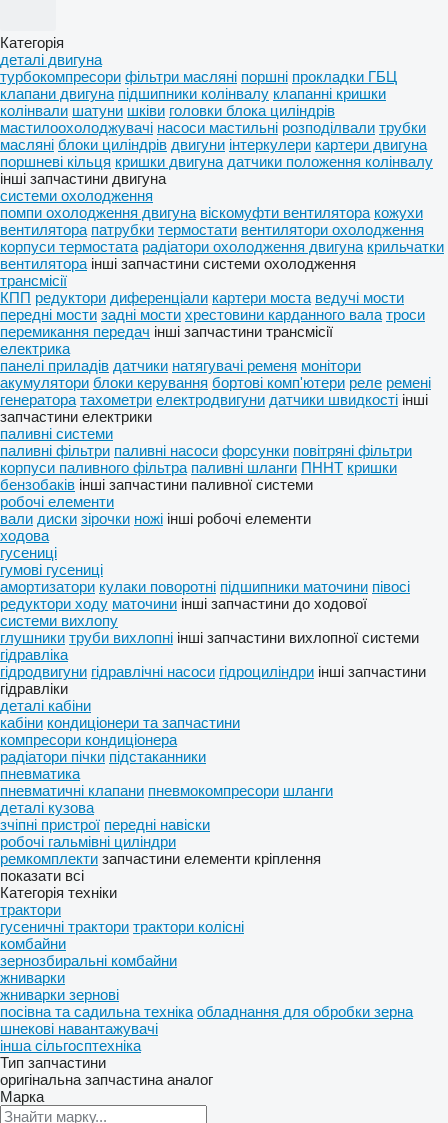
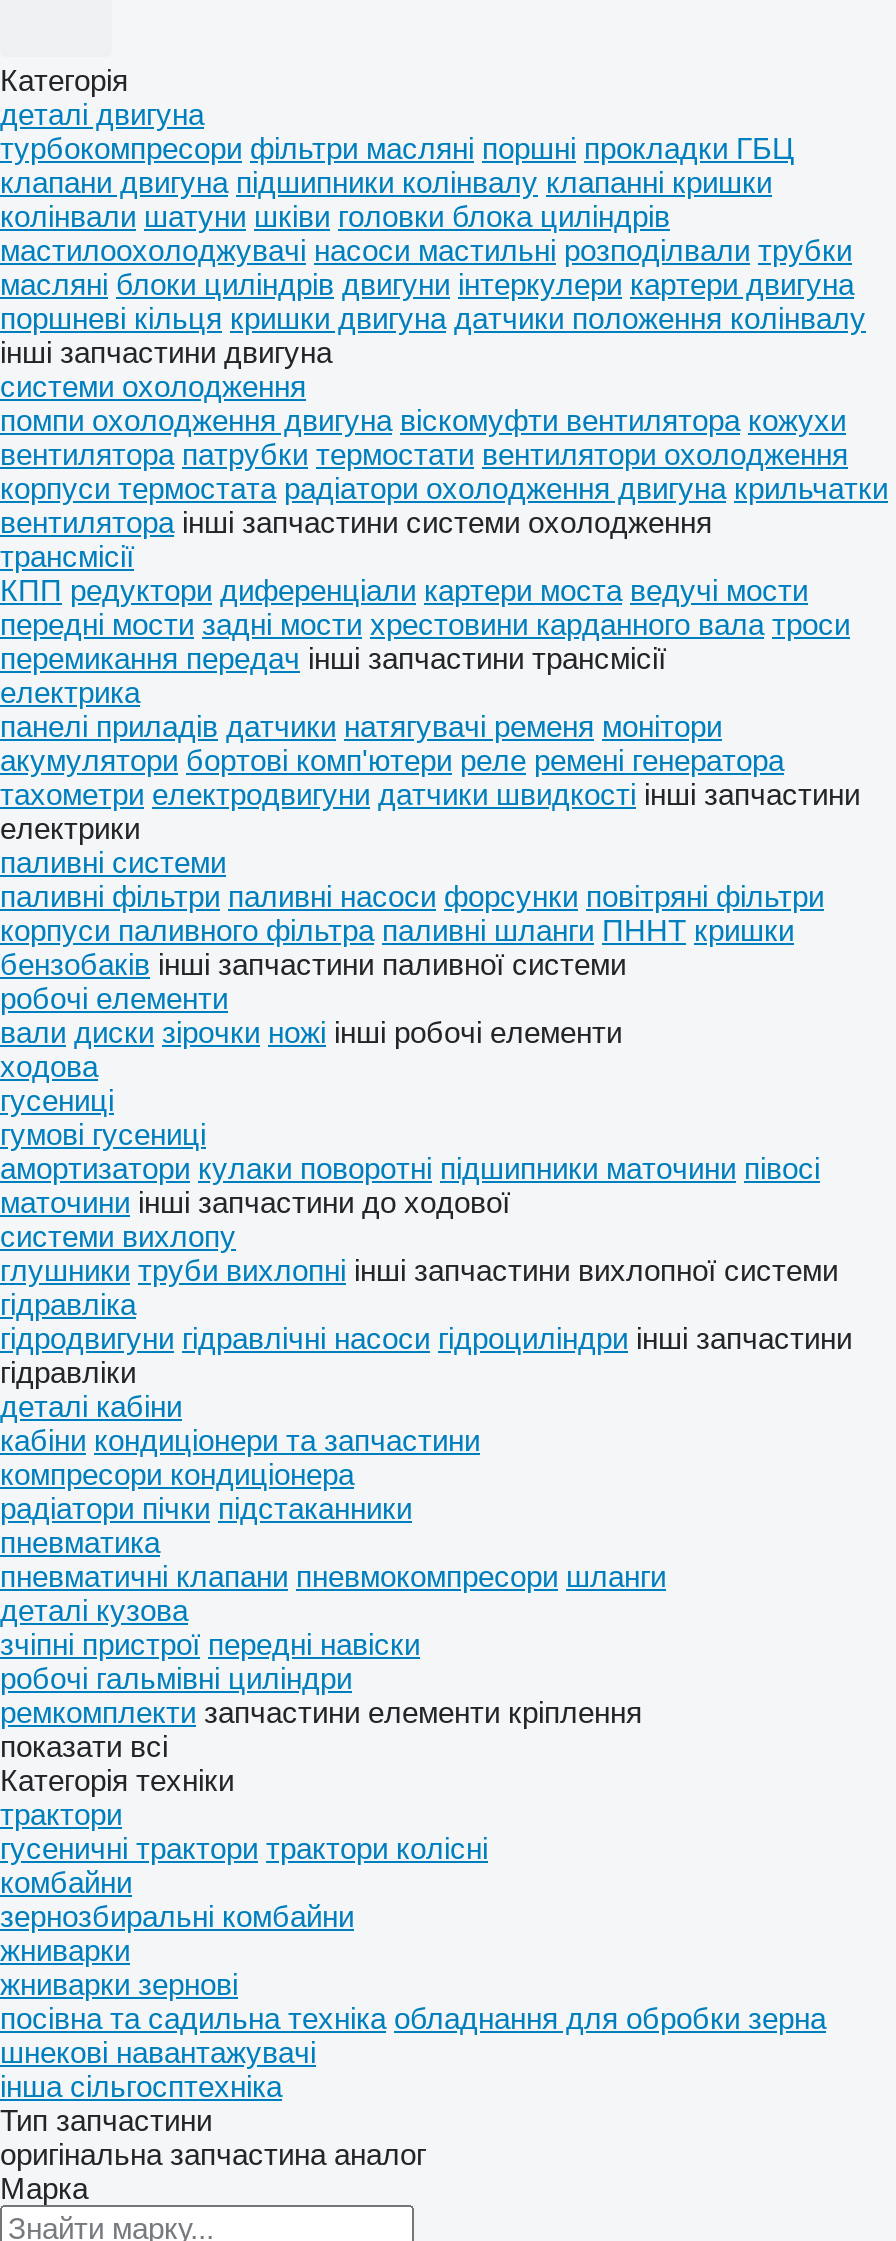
- акумулятори блоки керування бортові комп'ютери реле ремені
- генератора тахометри електродвигуни датчики швидкості інші
- запчастини електрики
+ акумулятори бортові комп'ютери реле ремені генератора
+ тахометри електродвигуни датчики швидкості інші запчастини
+ електрики

- редуктори ходу маточини інші запчастини до ходової
+ маточини інші запчастини до ходової
